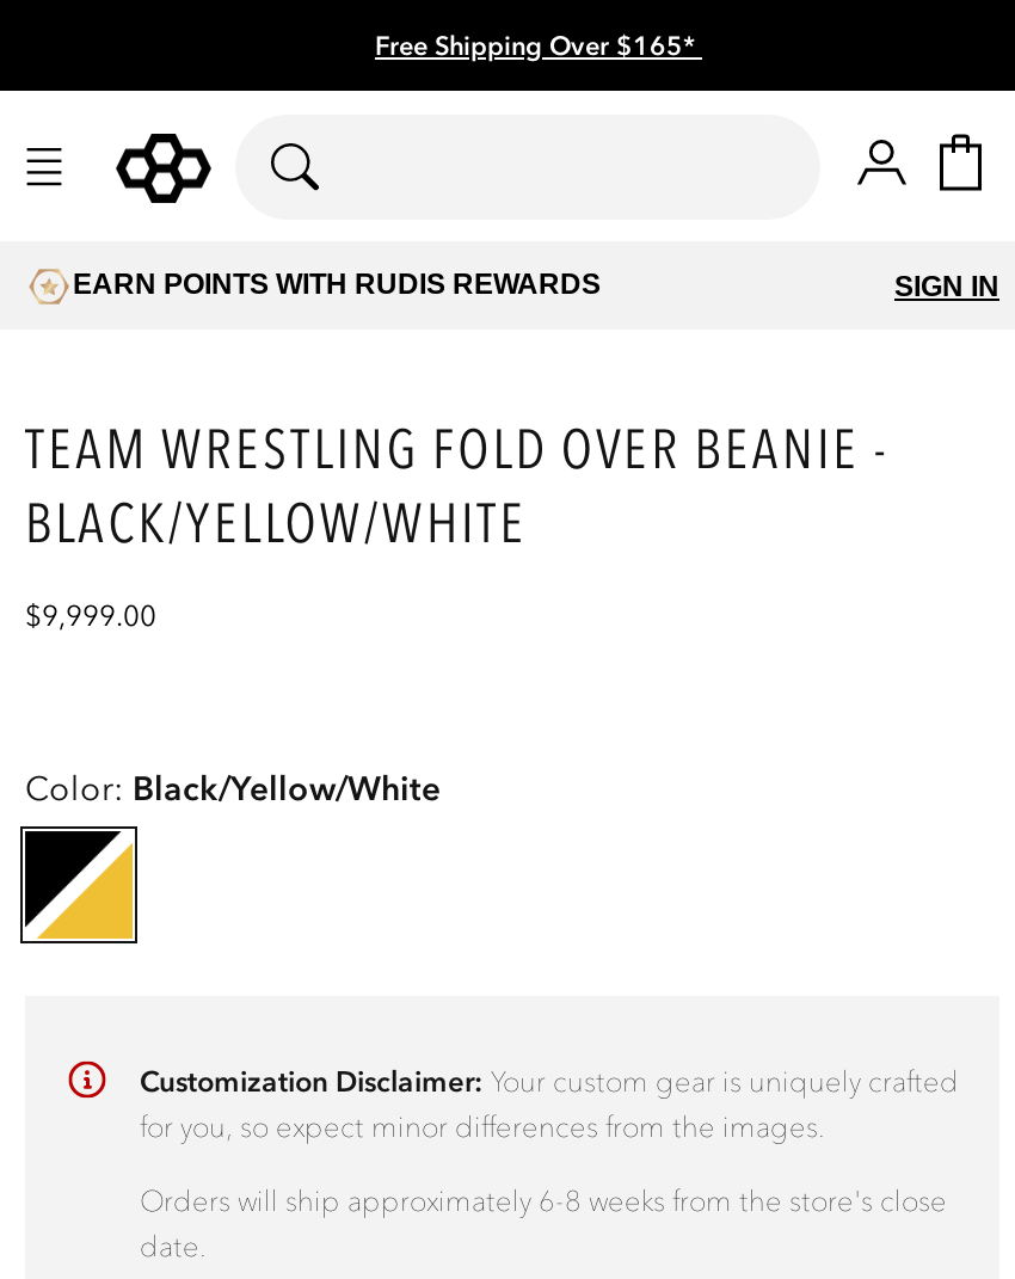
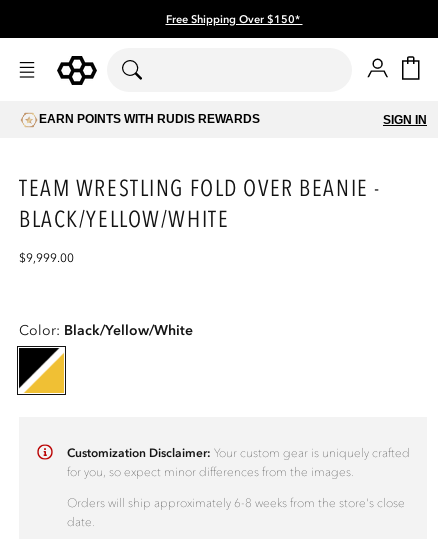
- Free Shipping Over $165*
+ Free Shipping Over $150*
